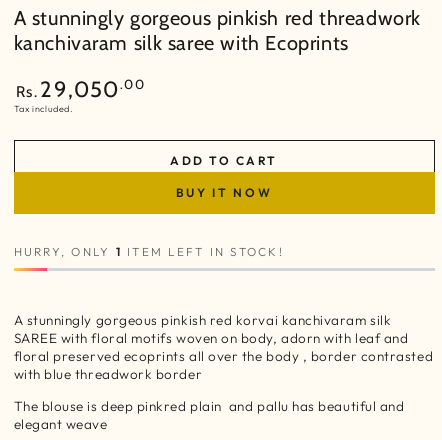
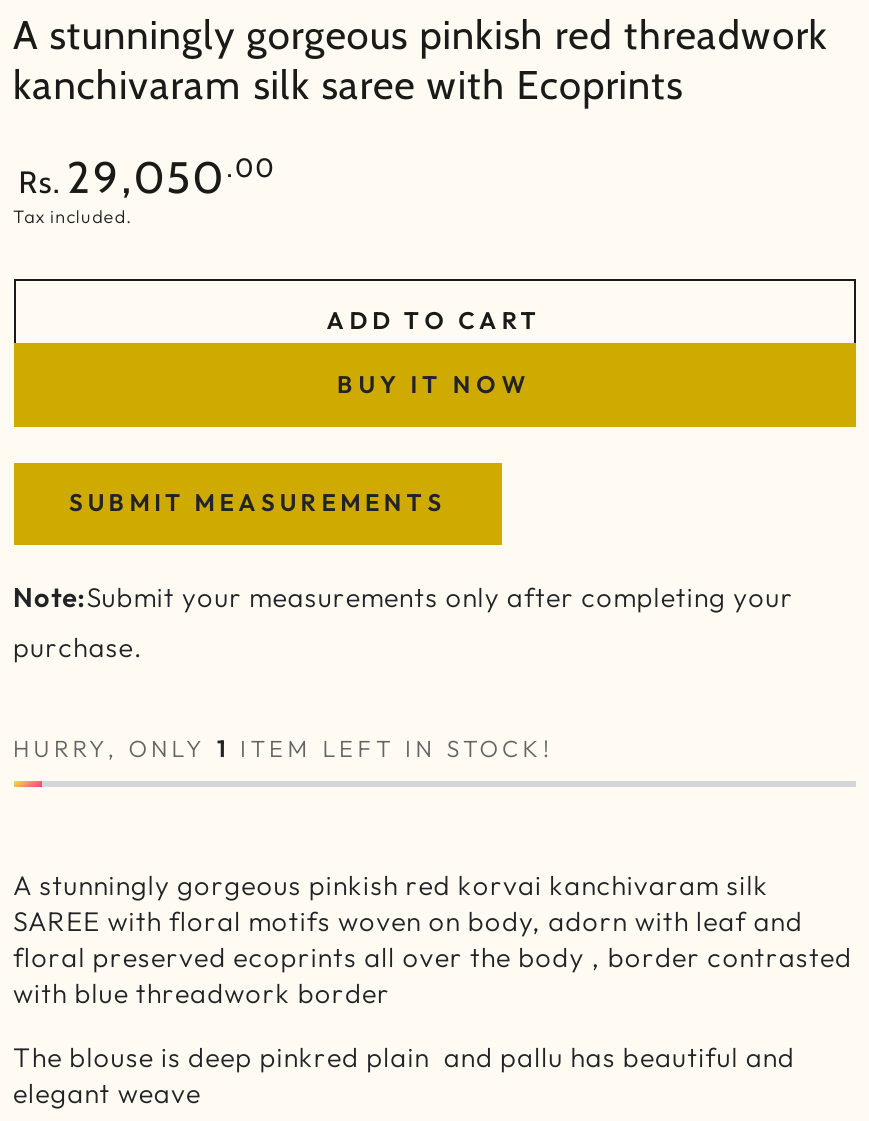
+ SUBMIT MEASUREMENTS
+ Note:Submit your measurements only after completing your
+ purchase.
